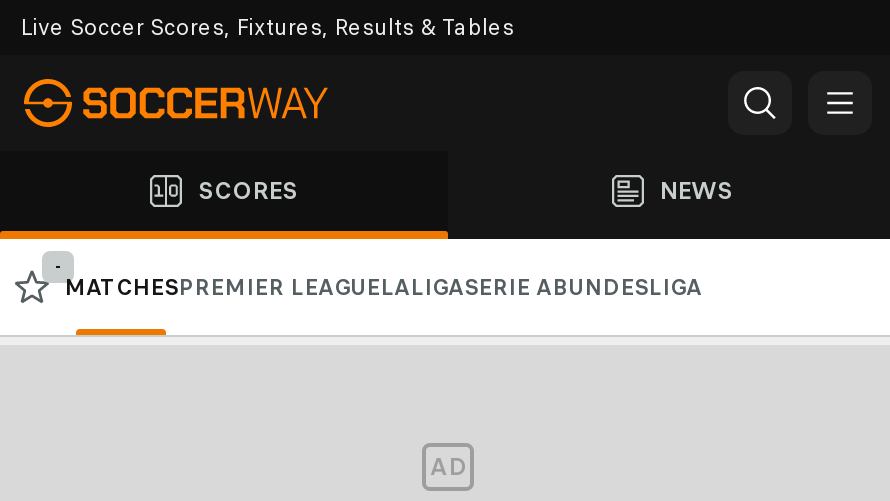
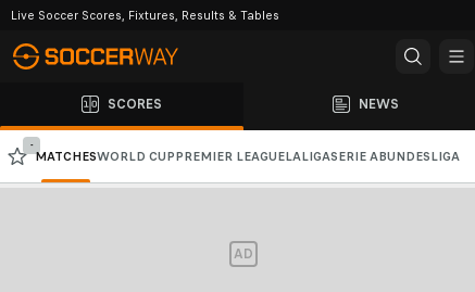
- MATCHESPREMIER LEAGUELALIGASERIE ABUNDESLIGA
+ MATCHESWORLD CUP PREMIER LEAGUELALIGASERIE A BUNDESLIGA
